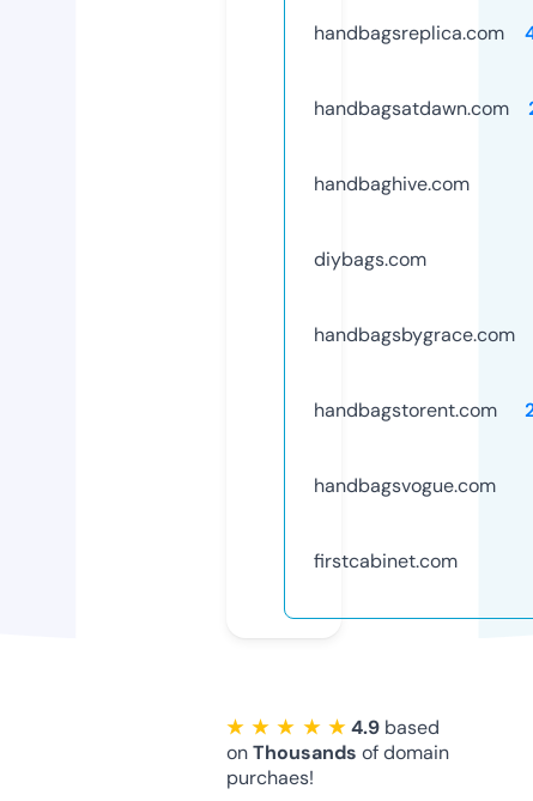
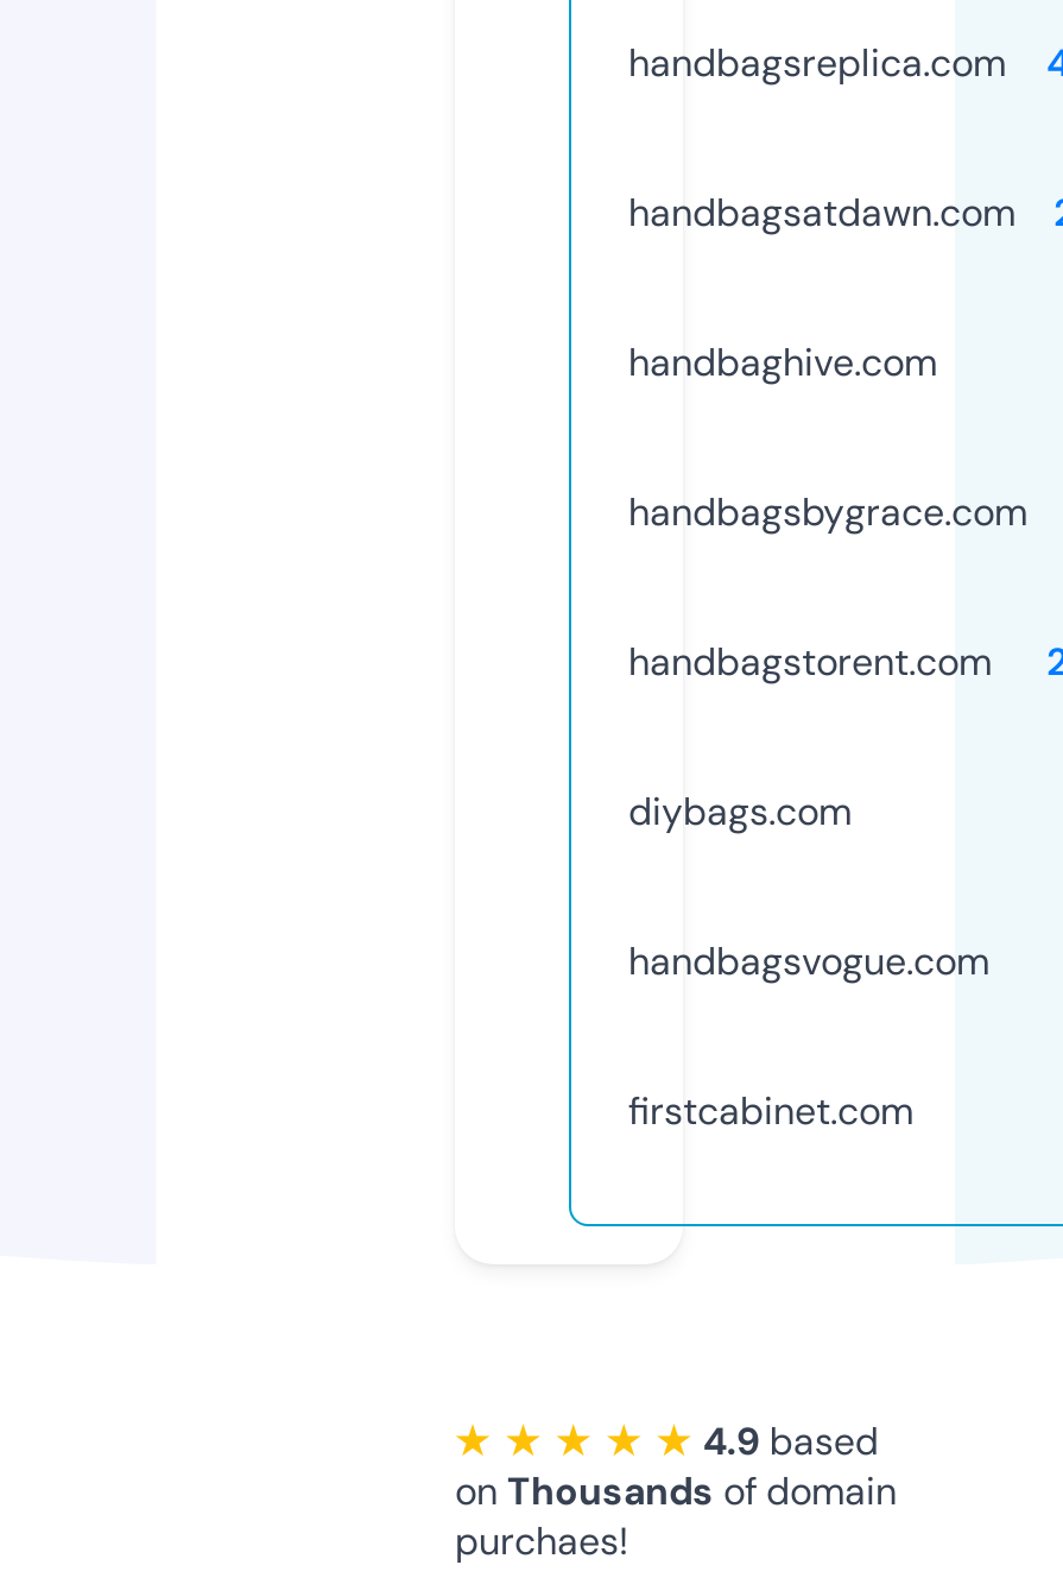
moved down: diybags.com

moved up: handbagsbygrace.com | handbagstorent.com
